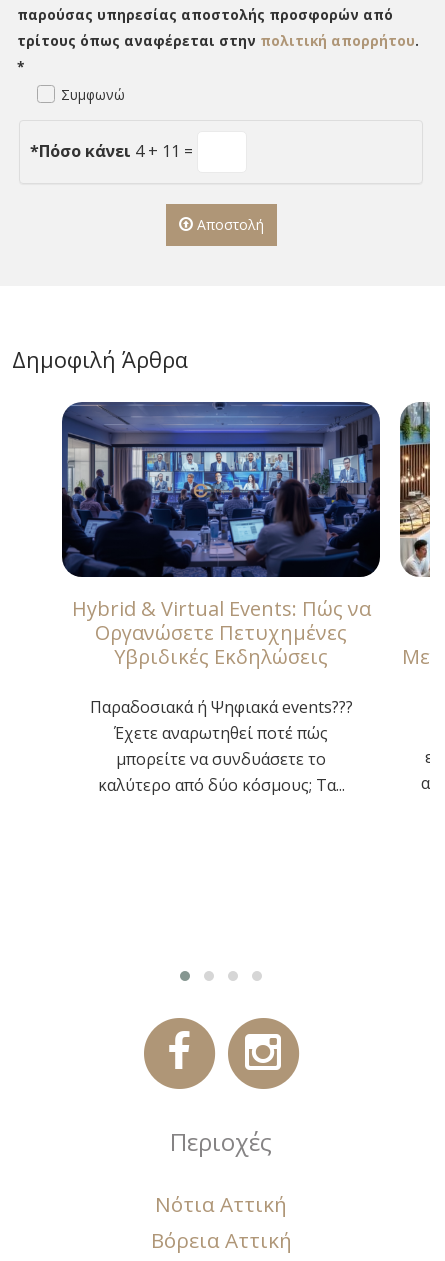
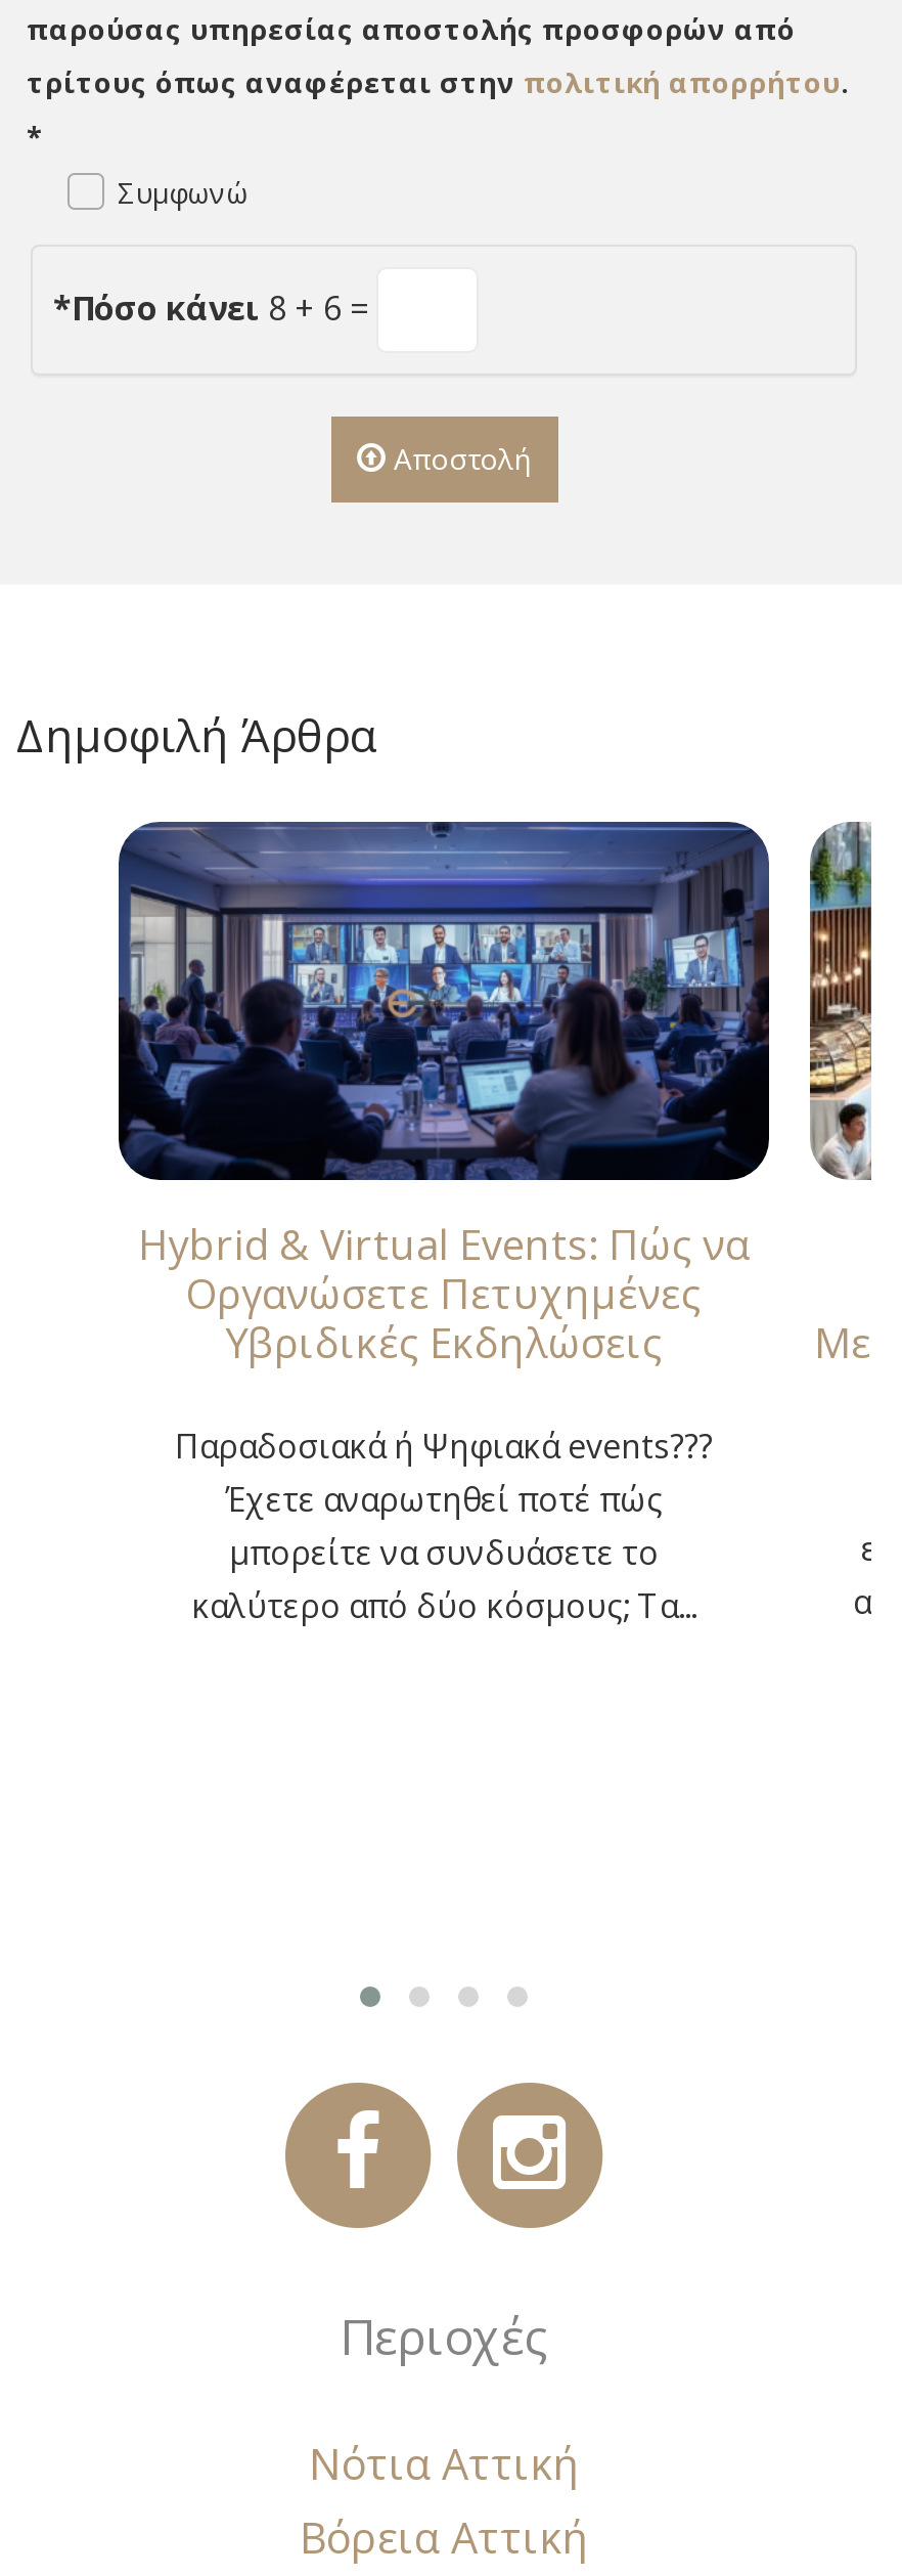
- 4 + 11 =
+ 8 + 6 =
